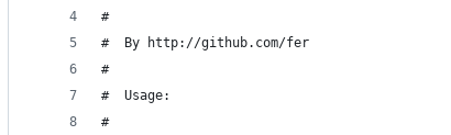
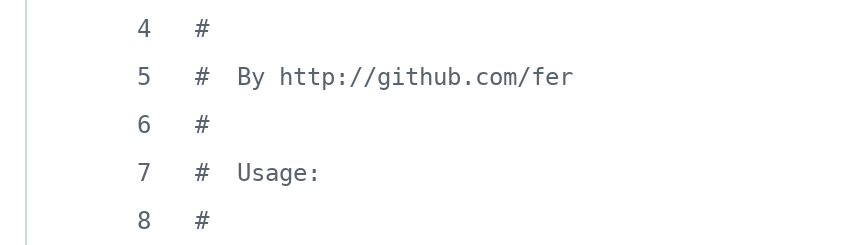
- # By http://github.com/fer
+ #By http://github.com/fer

- # Usage:
+ #Usage:
